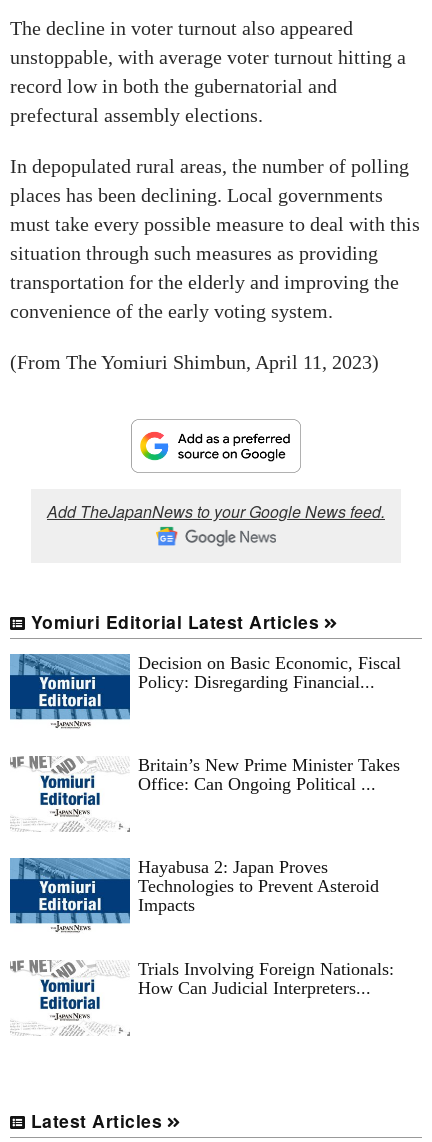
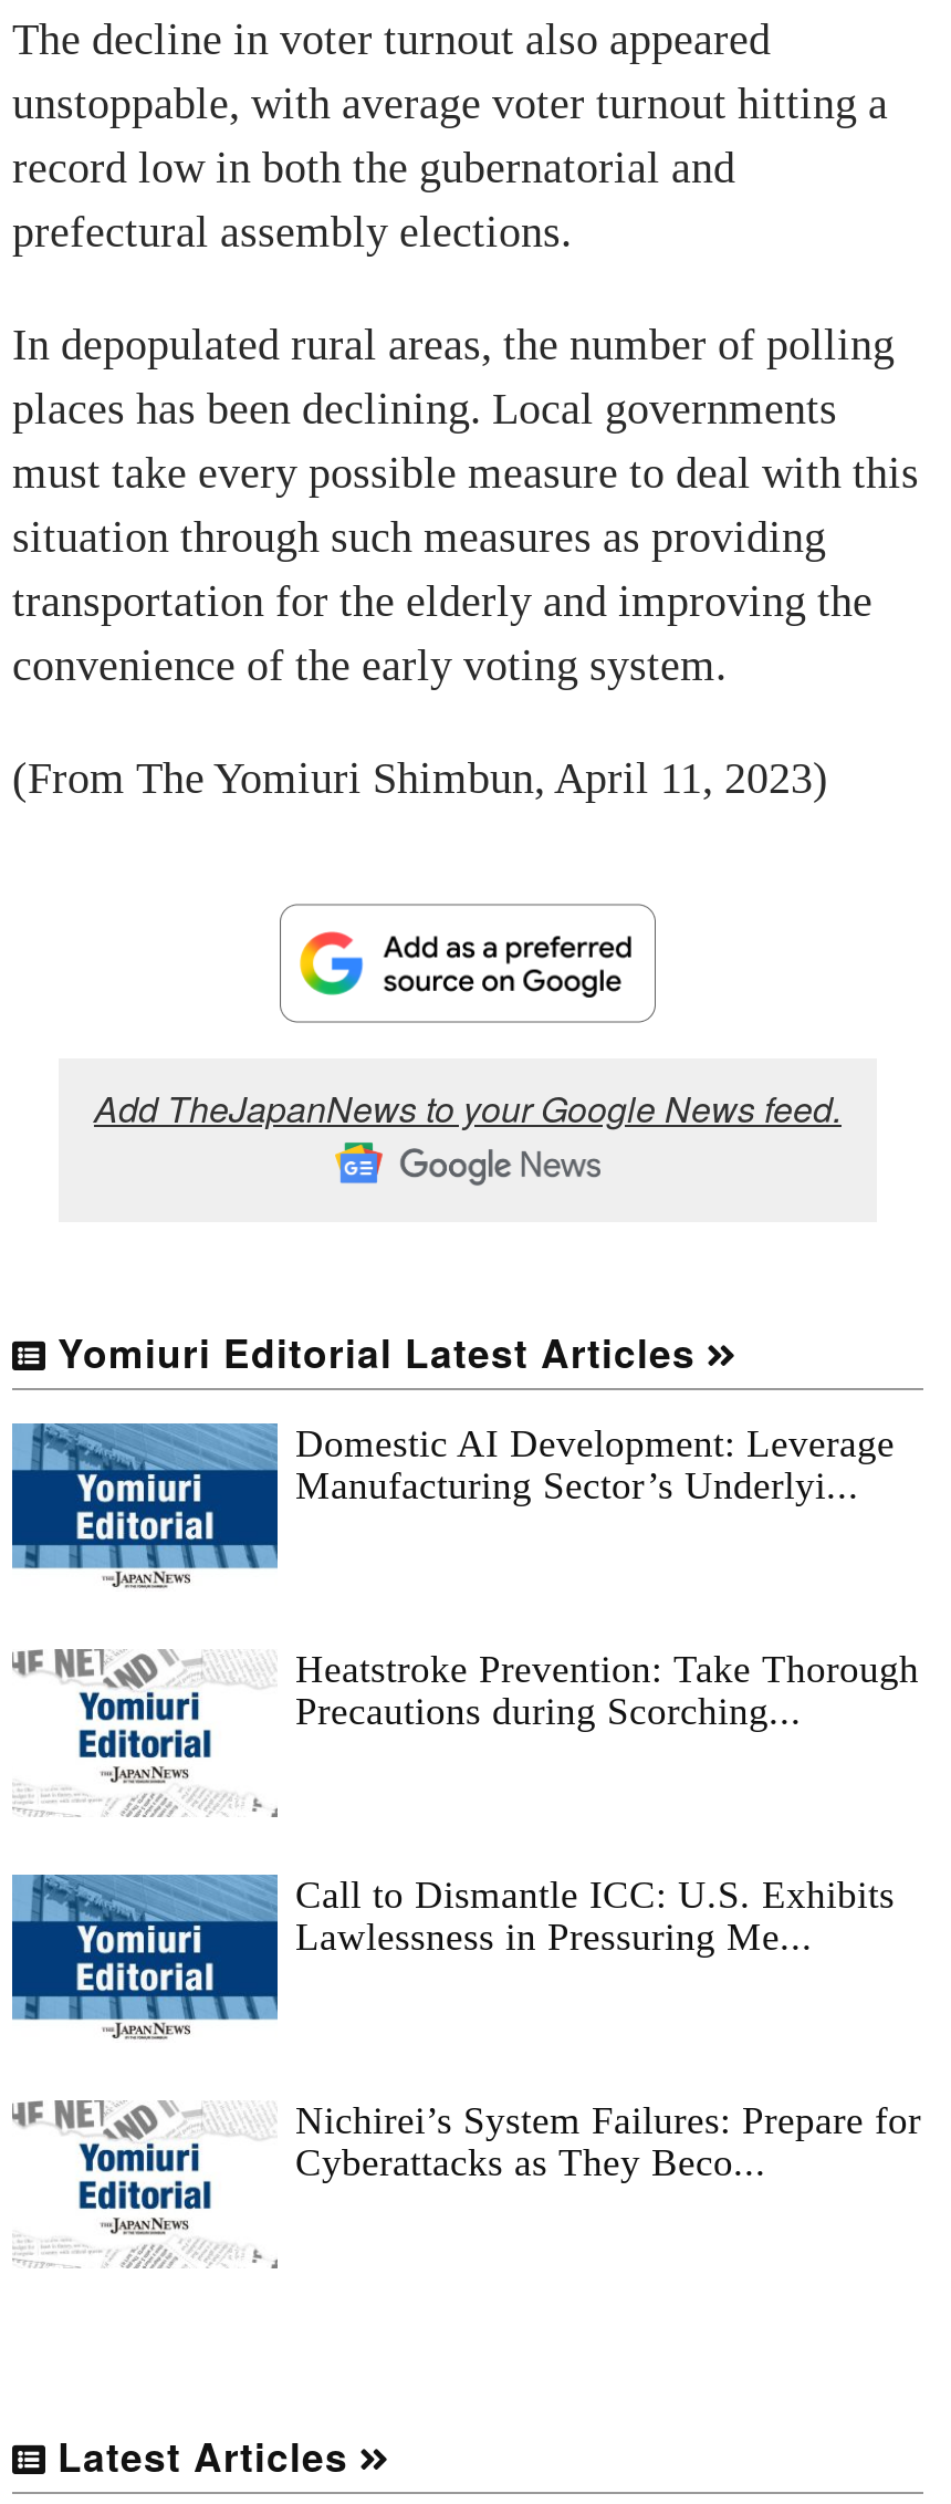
- Decision on Basic Economic, Fiscal
- Policy: Disregarding Financial...
+ Domestic AI Development: Leverage
+ Manufacturing Sector’s Underlyi...

- Britain’s New Prime Minister Takes
- Office: Can Ongoing Political ...
+ Heatstroke Prevention: Take Thorough
+ Precautions during Scorching...

- Hayabusa 2: Japan Proves
- Technologies to Prevent Asteroid
- Impacts
+ Call to Dismantle ICC: U.S. Exhibits
+ Lawlessness in Pressuring Me...

- Trials Involving Foreign Nationals:
- How Can Judicial Interpreters...
+ Nichirei’s System Failures: Prepare for
+ Cyberattacks as They Beco...
